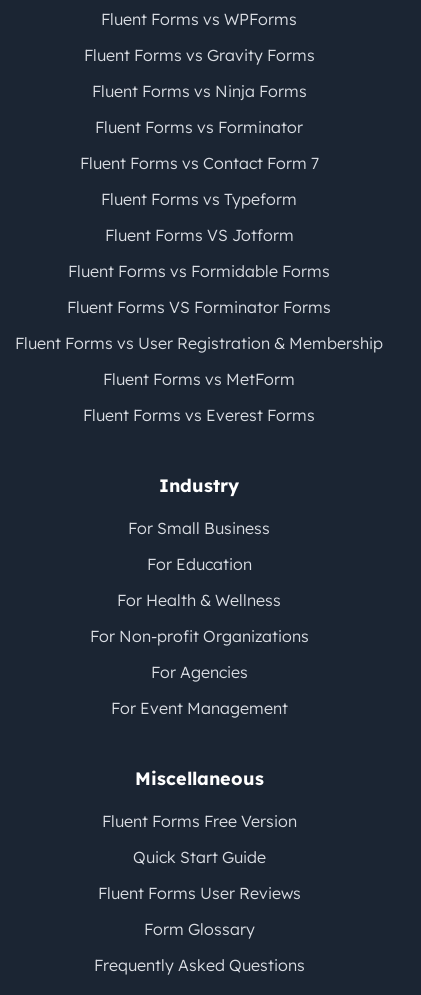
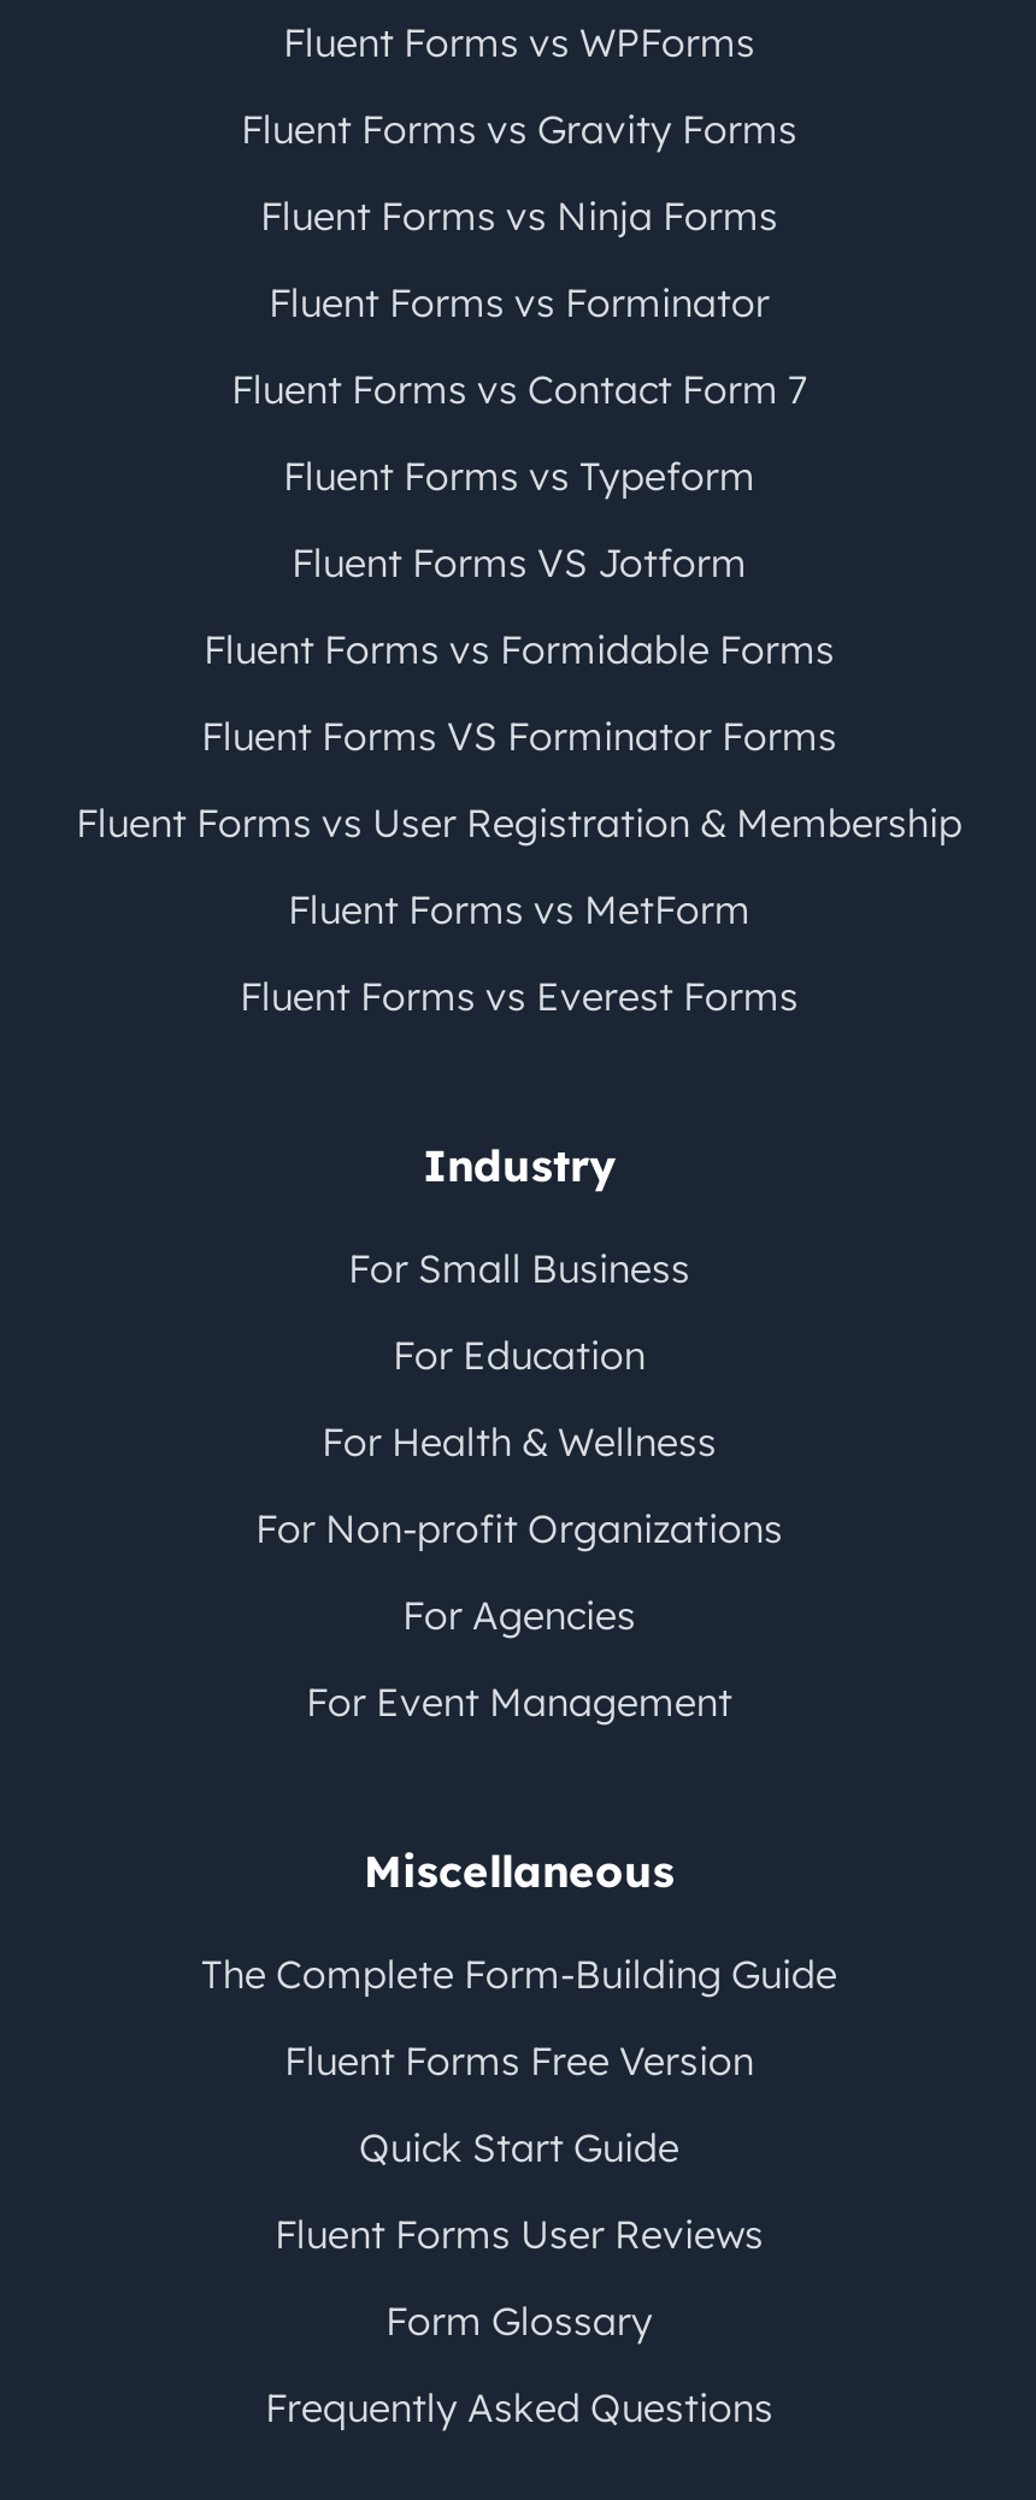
+ The Complete Form-Building Guide
